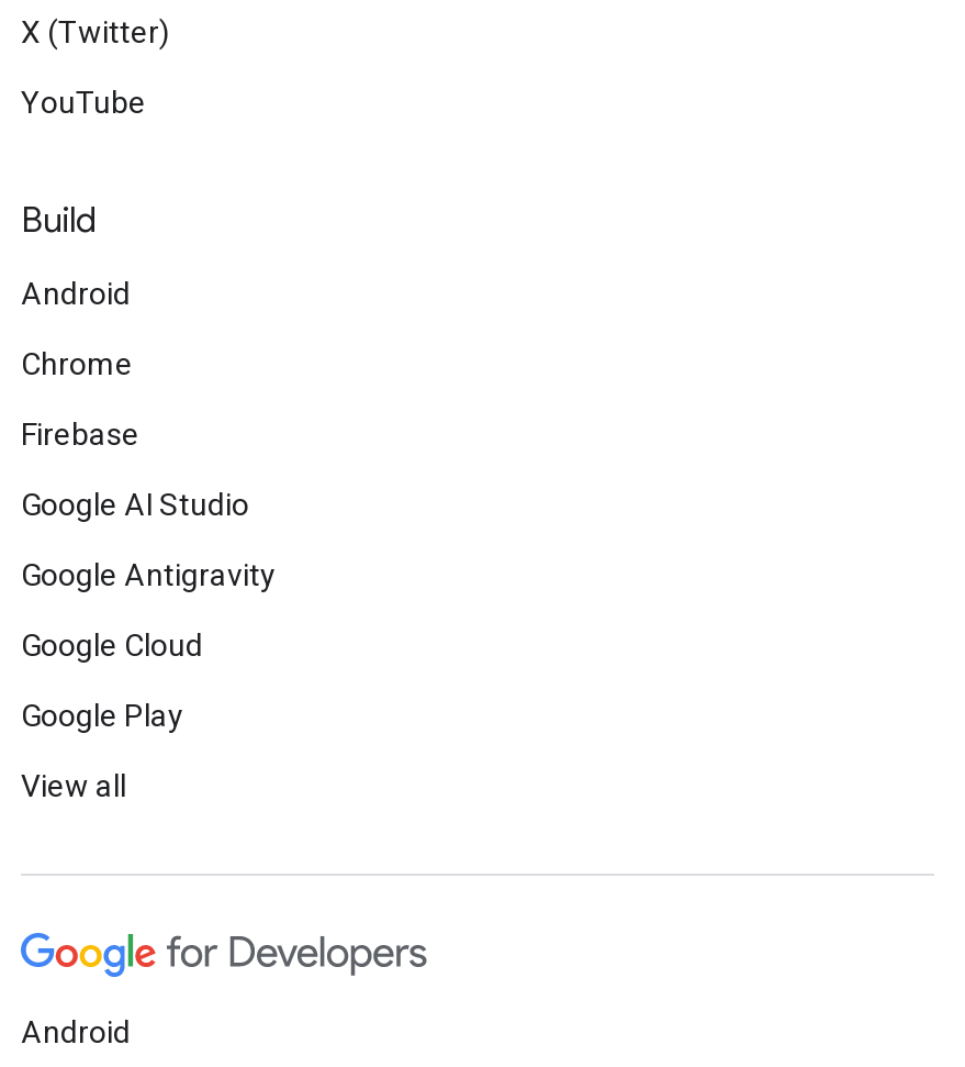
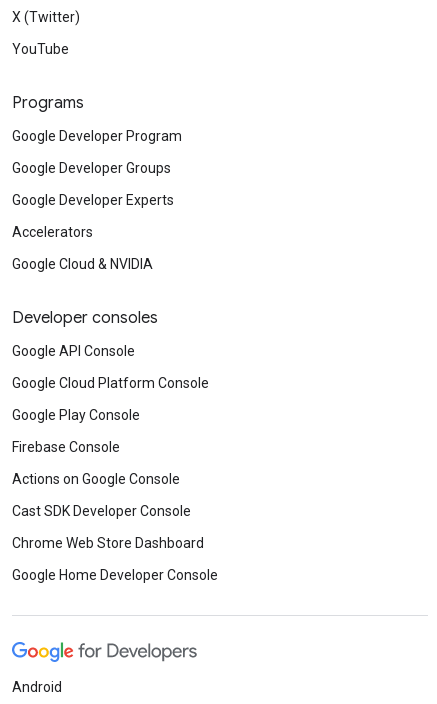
- Build
- Android
- Chrome
- Firebase
- Google AI Studio
- Google Antigravity
- Google Cloud
- Google Play
- View all
+ Programs
+ Google Developer Program
+ Google Developer Groups
+ Google Developer Experts
+ Accelerators
+ Google Cloud & NVIDIA
+ Developer consoles
+ Google API Console
+ Google Cloud Platform Console
+ Google Play Console
+ Firebase Console
+ Actions on Google Console
+ Cast SDK Developer Console
+ Chrome Web Store Dashboard
+ Google Home Developer Console
